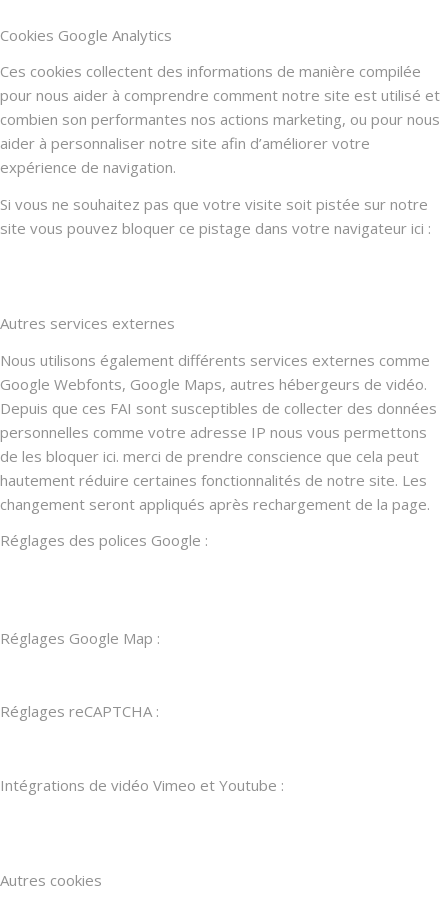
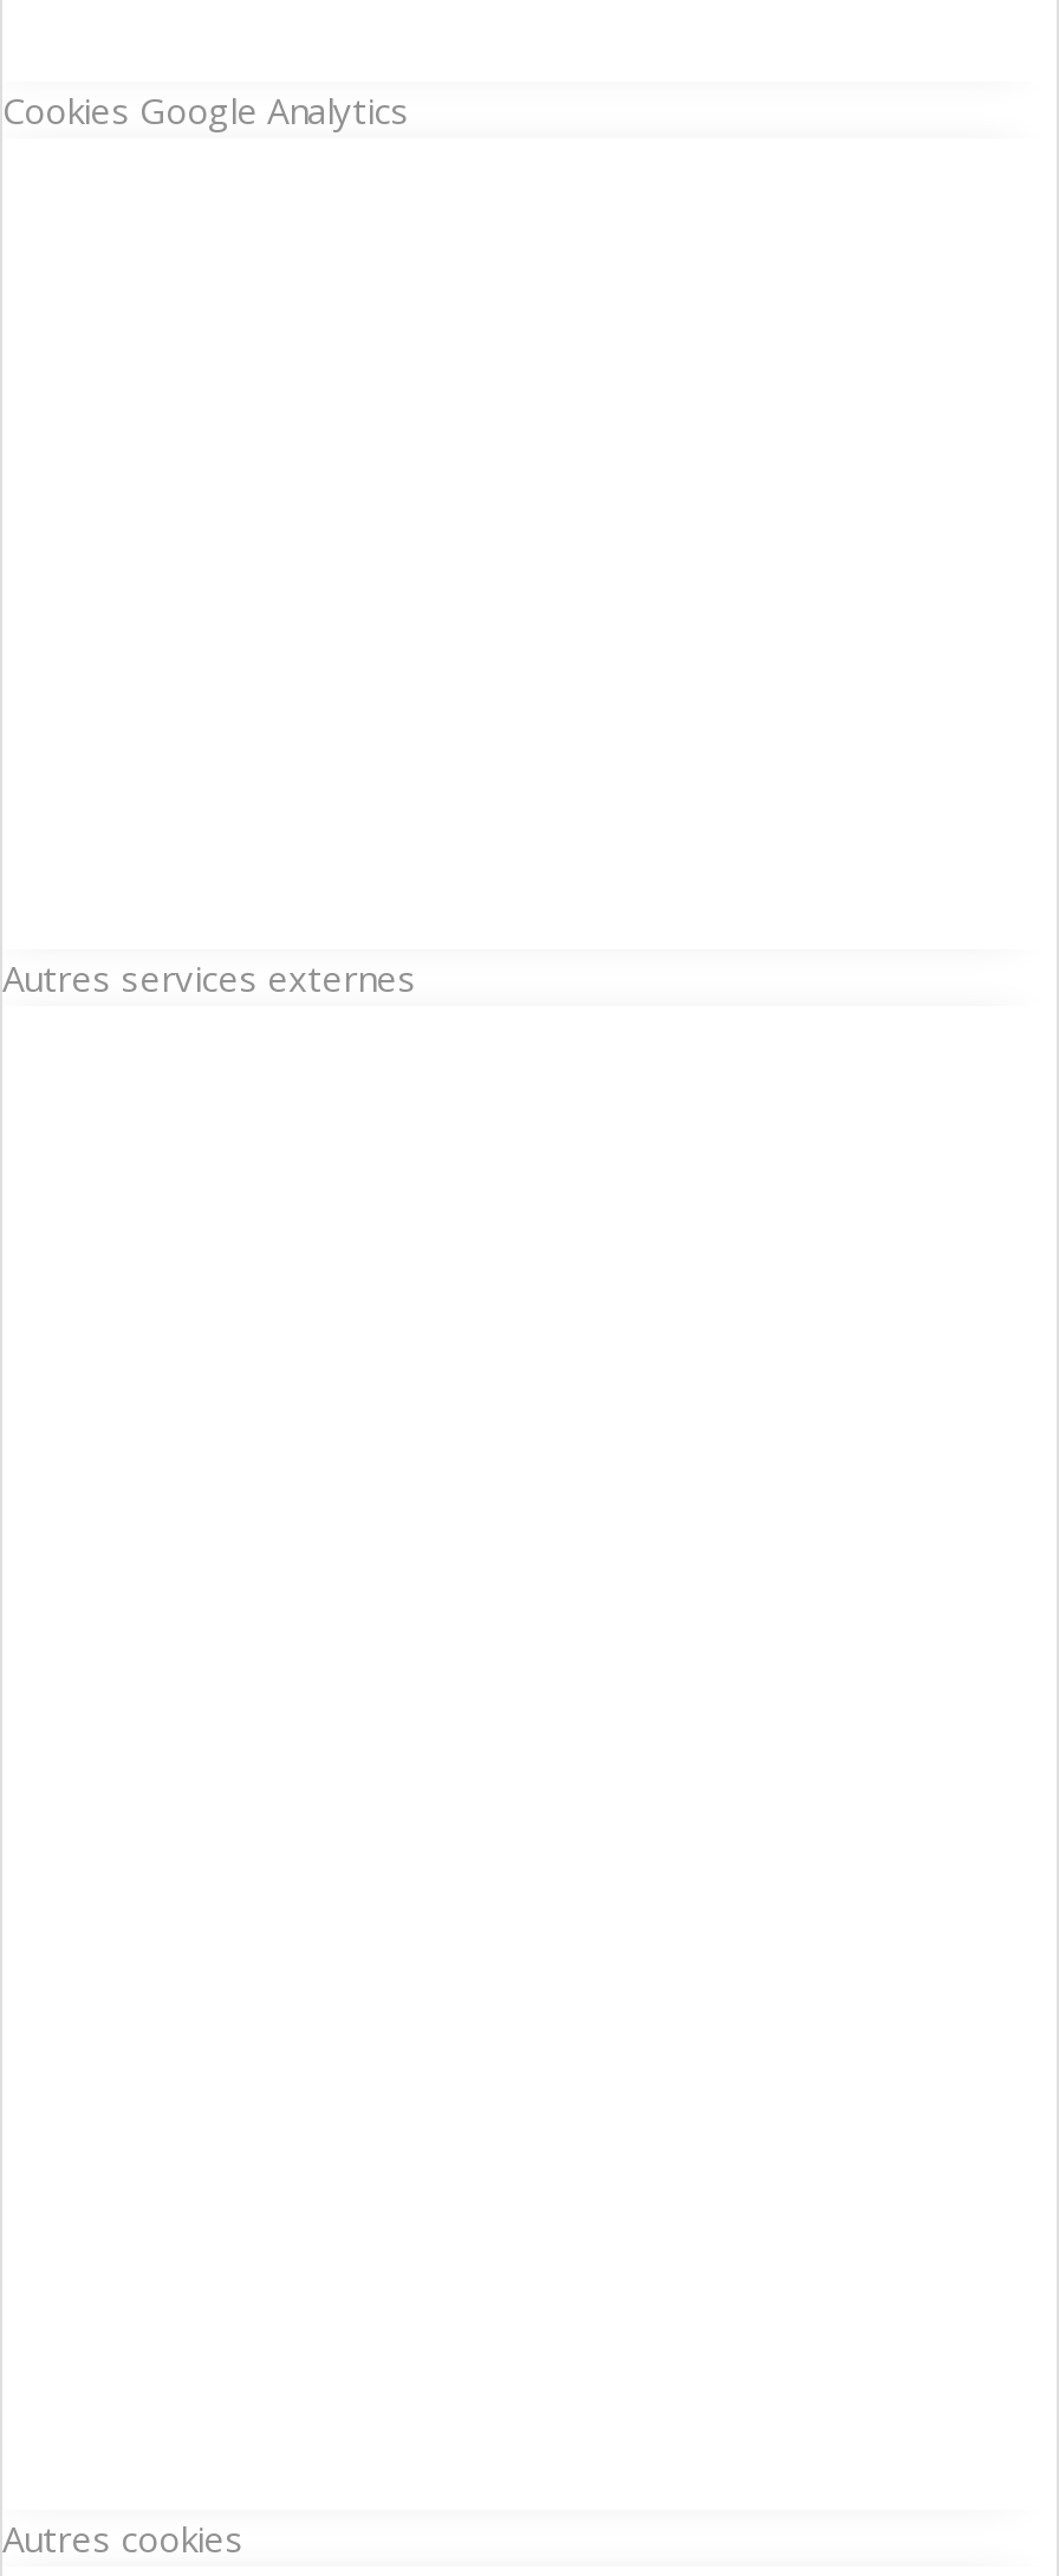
- Ces cookies collectent des informations de manière compilée
- pour nous aider à comprendre comment notre site est utilisé et
- combien son performantes nos actions marketing, ou pour nous
- aider à personnaliser notre site afin d’améliorer votre
- expérience de navigation.
- Si vous ne souhaitez pas que votre visite soit pistée sur notre
- site vous pouvez bloquer ce pistage dans votre navigateur ici :

- Nous utilisons également différents services externes comme
- Google Webfonts, Google Maps, autres hébergeurs de vidéo.
- Depuis que ces FAI sont susceptibles de collecter des données
- personnelles comme votre adresse IP nous vous permettons
- de les bloquer ici. merci de prendre conscience que cela peut
- hautement réduire certaines fonctionnalités de notre site. Les
- changement seront appliqués après rechargement de la page.
- Réglages des polices Google :

- Réglages Google Map :

- Réglages reCAPTCHA :

- Intégrations de vidéo Vimeo et Youtube :
